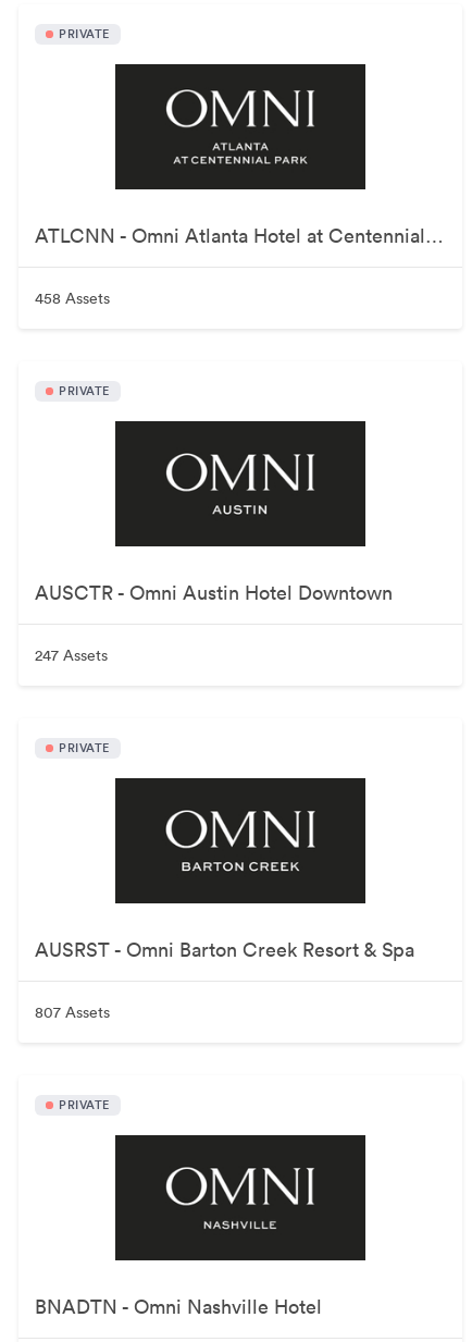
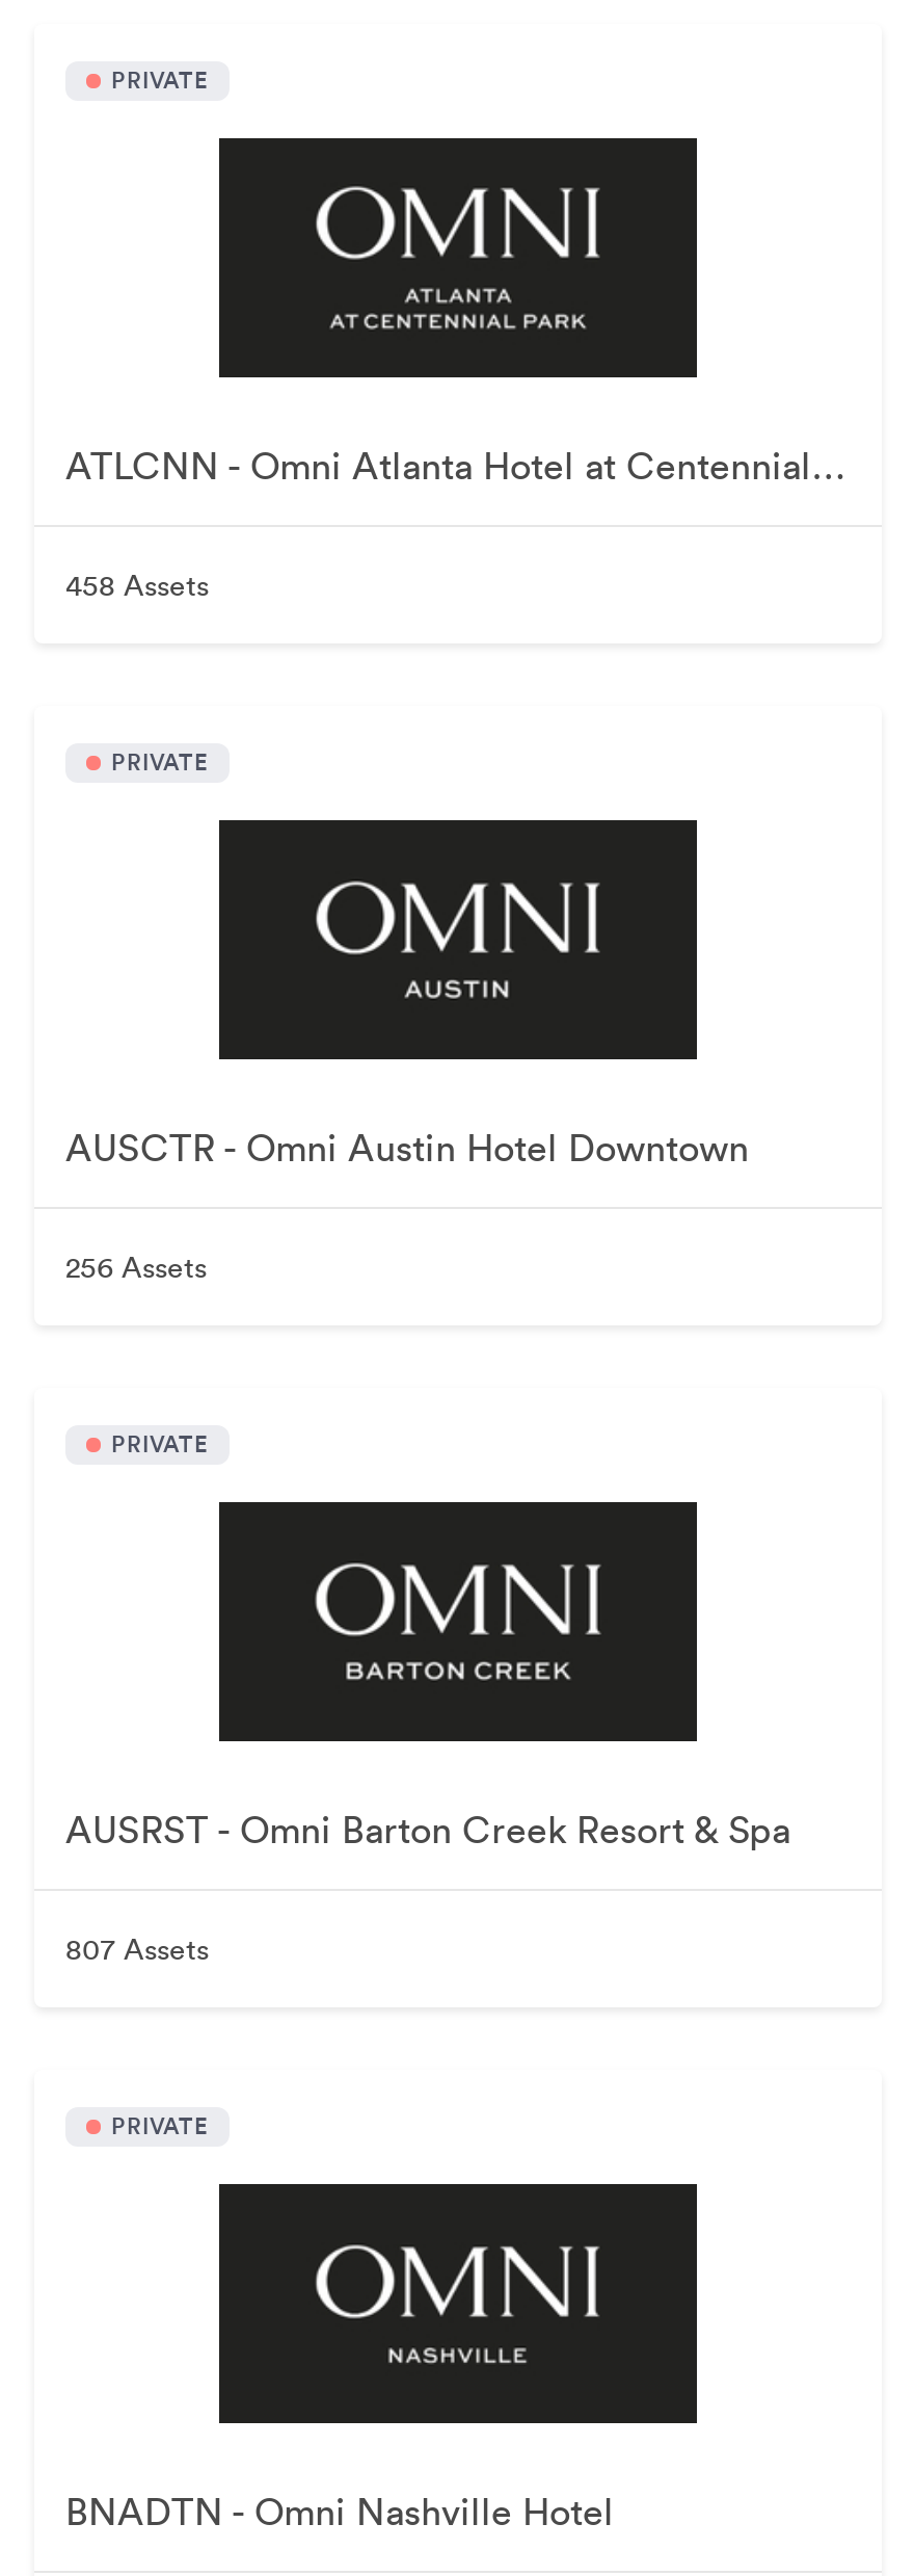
- 247 Assets
+ 256 Assets
